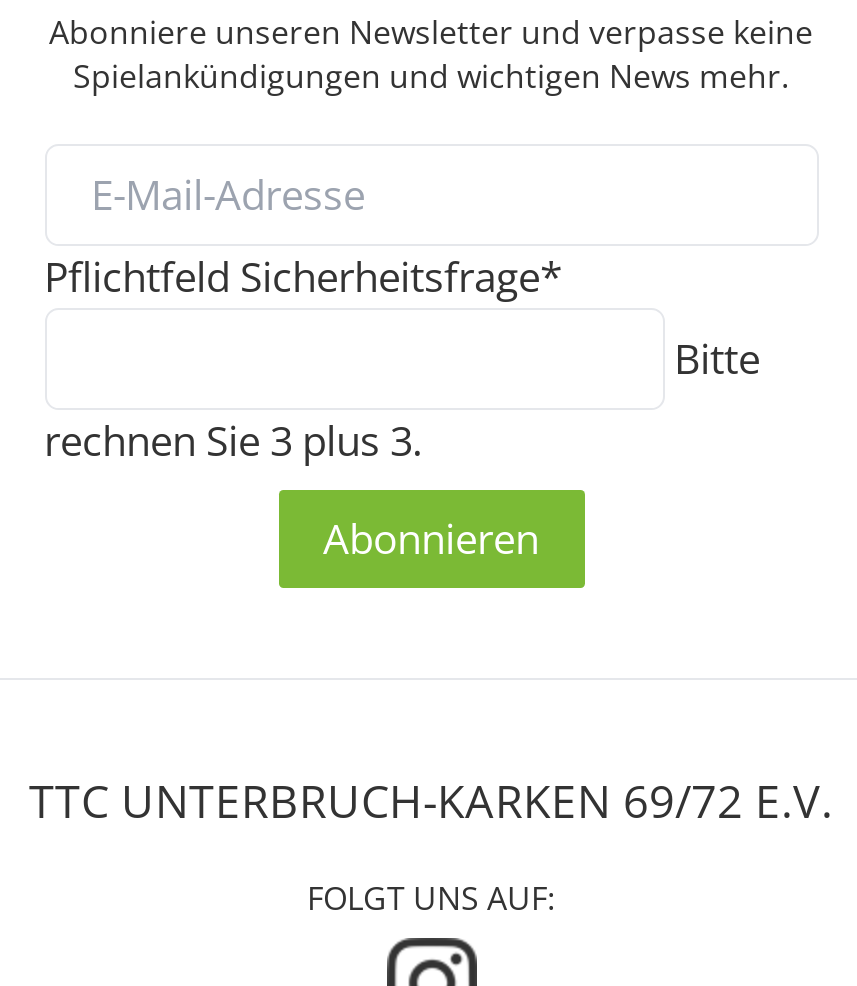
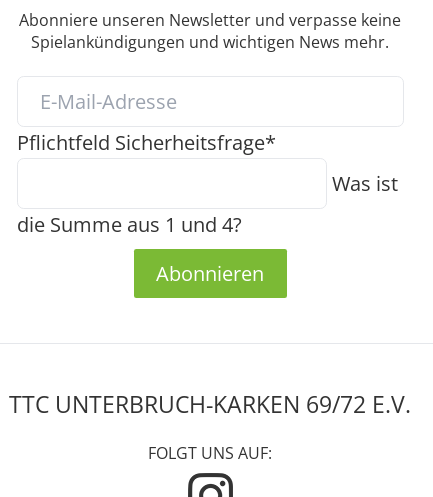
- Bitte
+ Was ist

- rechnen Sie 3 plus 3.
+ die Summe aus 1 und 4?
